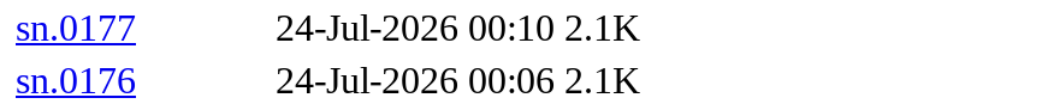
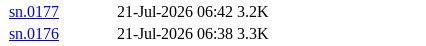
- 24-Jul-2026 00:10 2.1K
+ 21-Jul-2026 06:42 3.2K

- 24-Jul-2026 00:06 2.1K
+ 21-Jul-2026 06:38 3.3K
